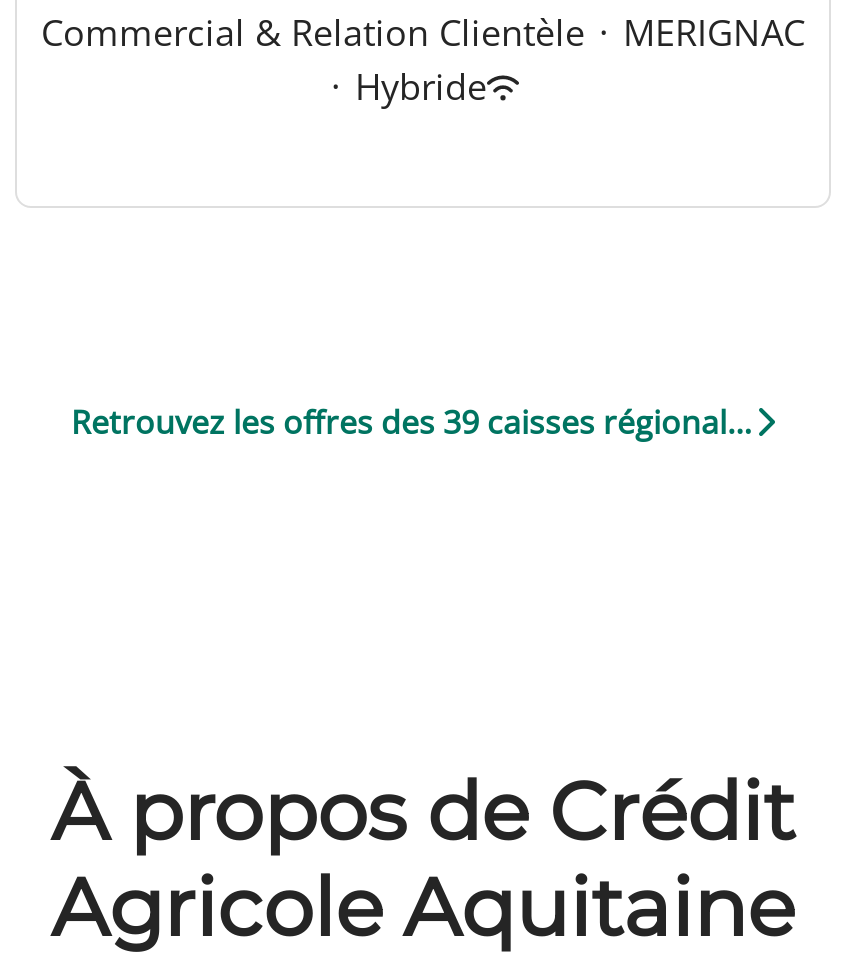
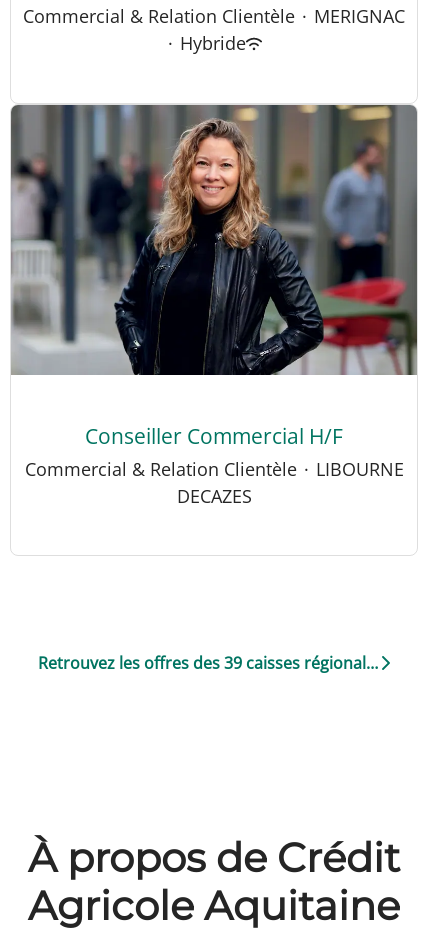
+ [image]

+ Conseiller Commercial H/F
+ Commercial & Relation Clientèle · LIBOURNE
+ DECAZES
